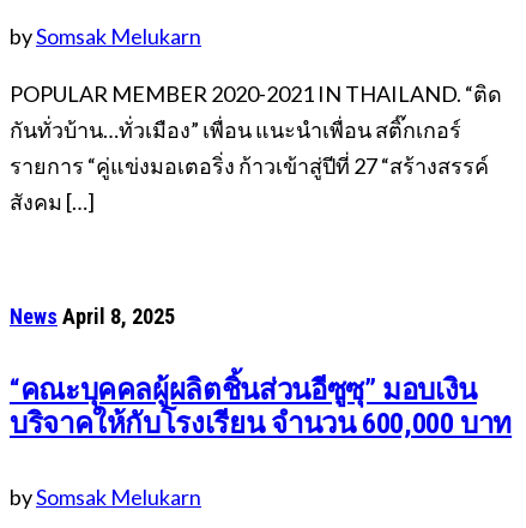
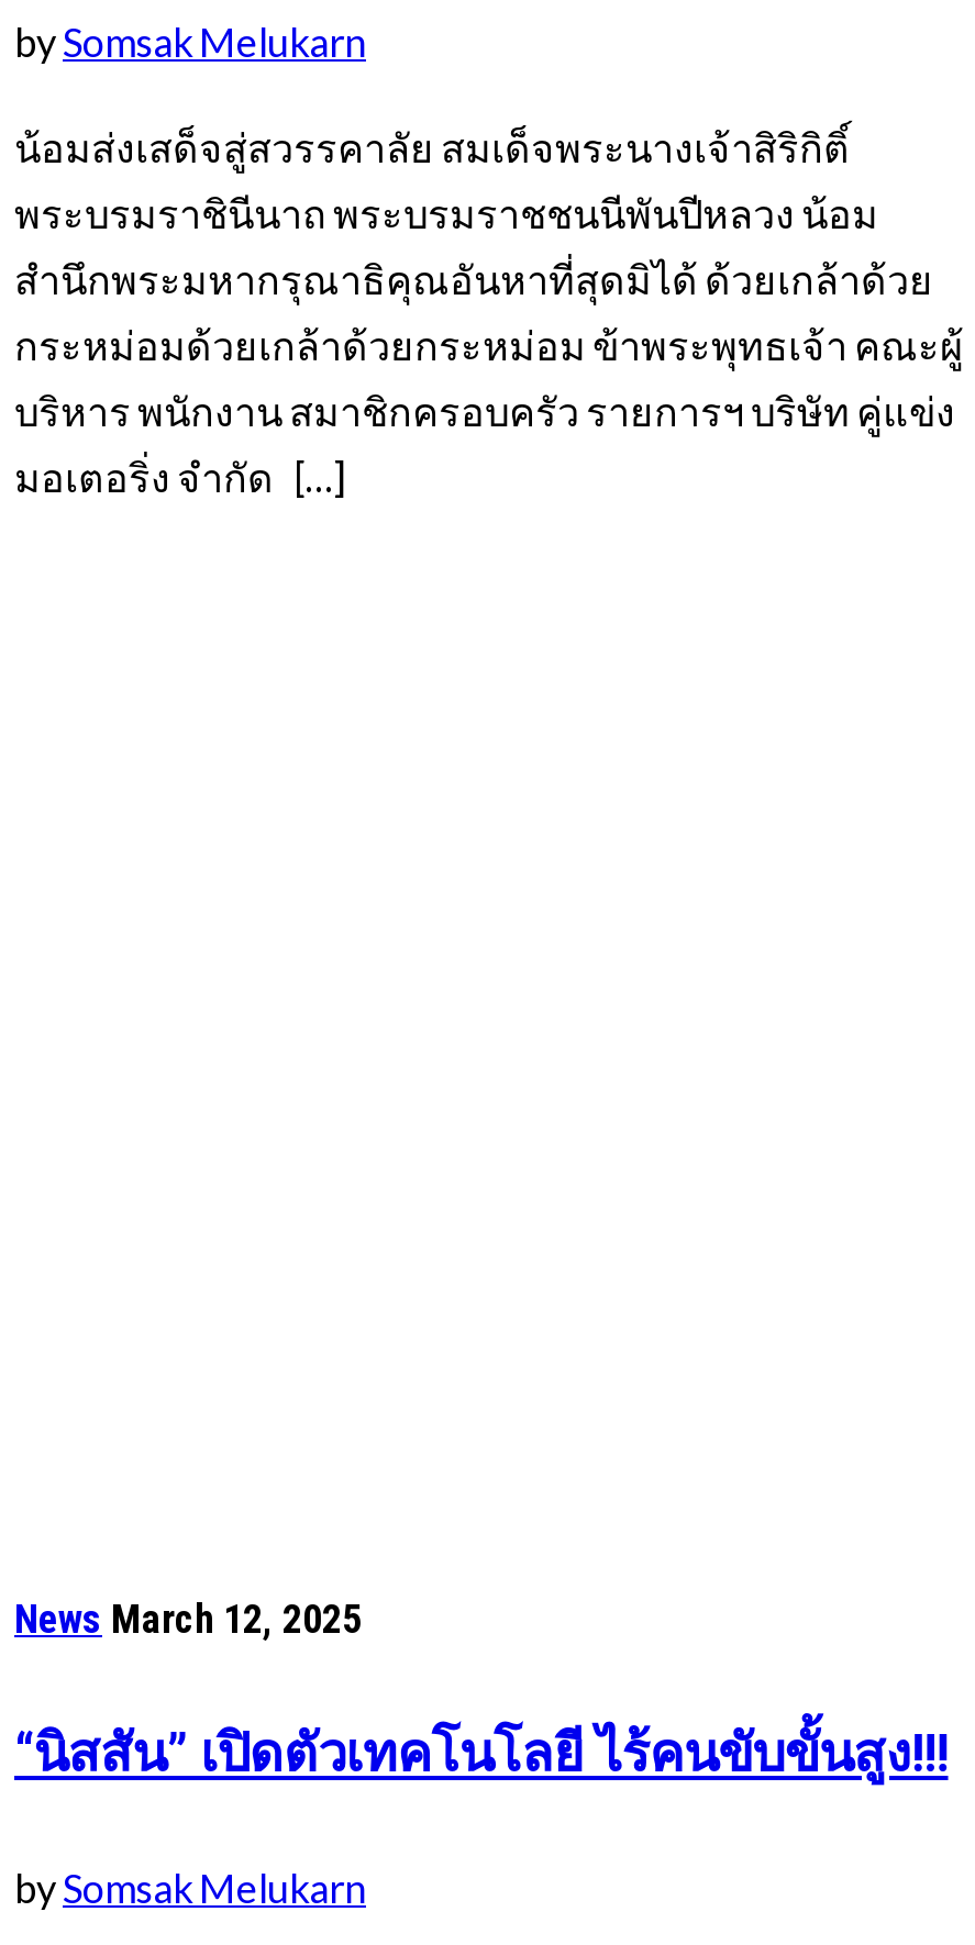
- POPULAR MEMBER 2020-2021 IN THAILAND. “ติด
- กันทั่วบ้าน…ทั่วเมือง” เพื่อน แนะนำเพื่อน สติ๊กเกอร์
- รายการ “คู่แข่งมอเตอริ่ง ก้าวเข้าสู่ปีที่ 27 “สร้างสรรค์
- สังคม […]
+ น้อมส่งเสด็จสู่สวรรคาลัย สมเด็จพระนางเจ้าสิริกิติ์
+ พระบรมราชินีนาถ พระบรมราชชนนีพันปีหลวง น้อม
+ สำนึกพระมหากรุณาธิคุณอันหาที่สุดมิได้ ด้วยเกล้าด้วย
+ กระหม่อมด้วยเกล้าด้วยกระหม่อม ข้าพระพุทธเจ้า คณะผู้
+ บริหาร พนักงาน สมาชิกครอบครัว รายการฯ บริษัท คู่แข่ง
+ มอเตอริ่ง จำกัด […]

- News April 8, 2025
+ News March 12, 2025

- “คณะบุคคลผู้ผลิตชิ้นส่วนอีซูซุ” มอบเงิน
- บริจาคให้กับโรงเรียน จำนวน 600,000 บาท
+ “นิสสัน” เปิดตัวเทคโนโลยี ไร้คนขับขั้นสูง!!!
